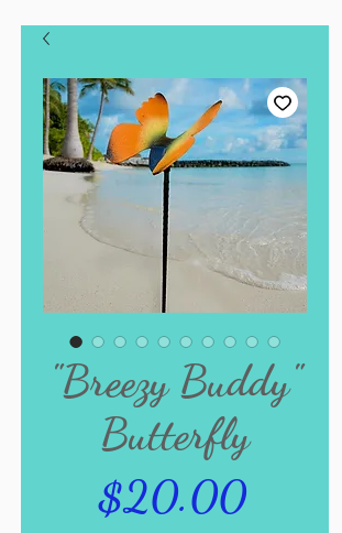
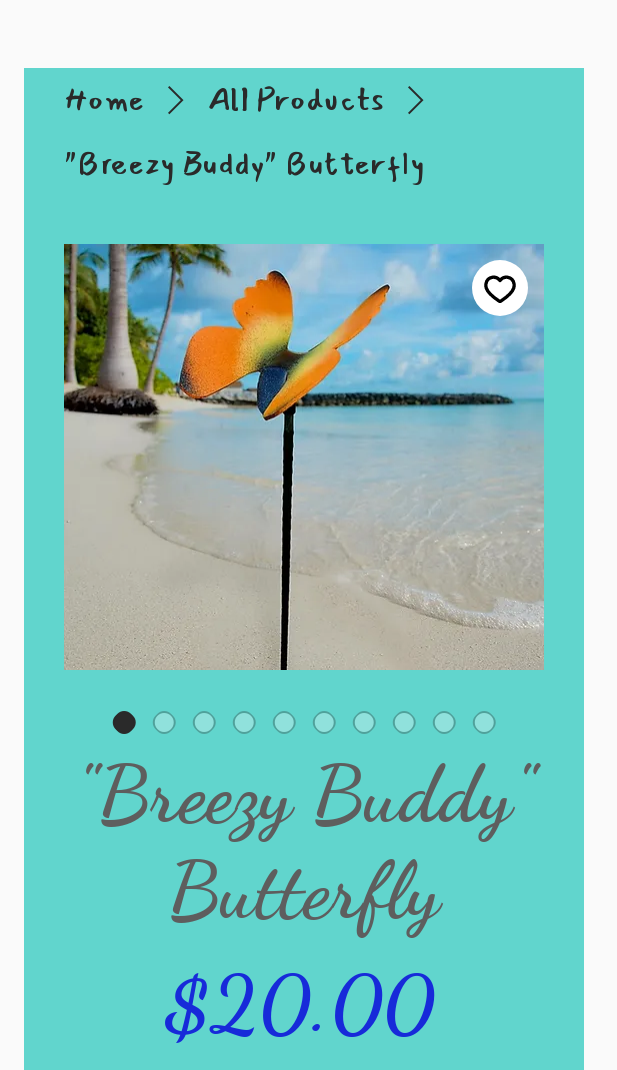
+ Home
+ All Products
+ "Breezy Buddy" Butterfly
